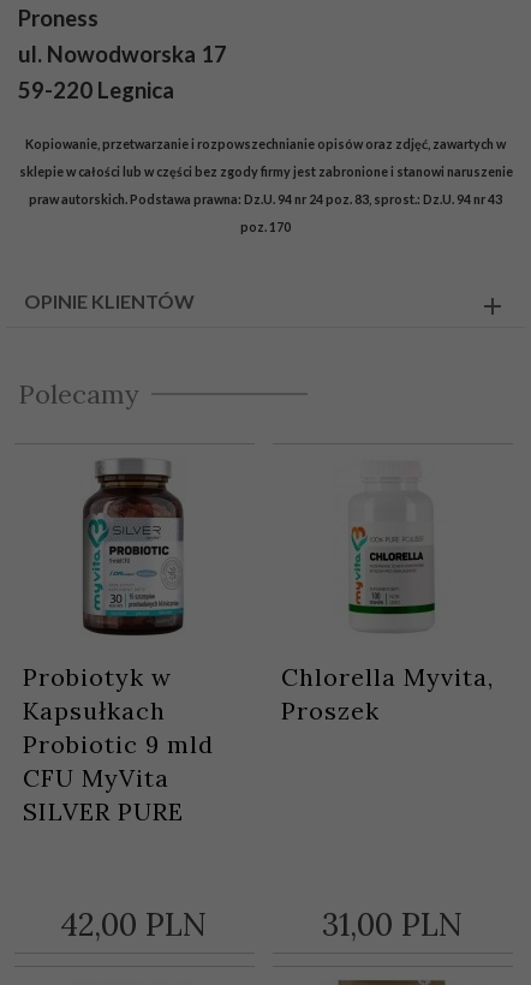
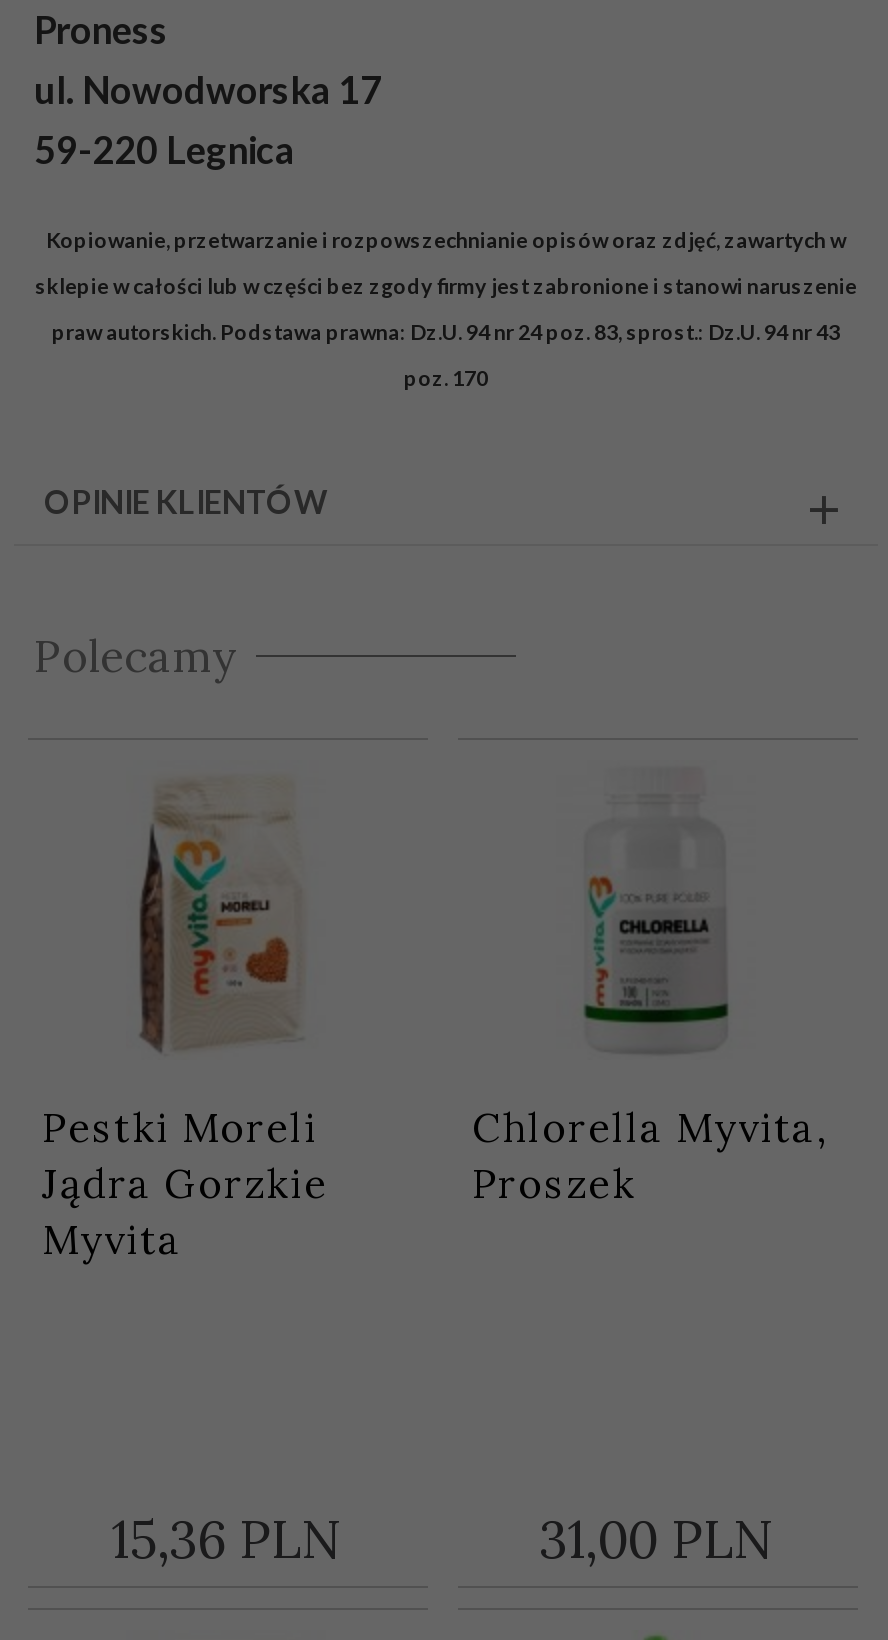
- [image]
- Probiotyk w
- Kapsułkach
- Probiotic 9 mld
- CFU MyVita
- SILVER PURE
+ [image]
+ Pestki Moreli
+ Jądra Gorzkie
+ Myvita

- 42,00 PLN
+ 15,36 PLN
